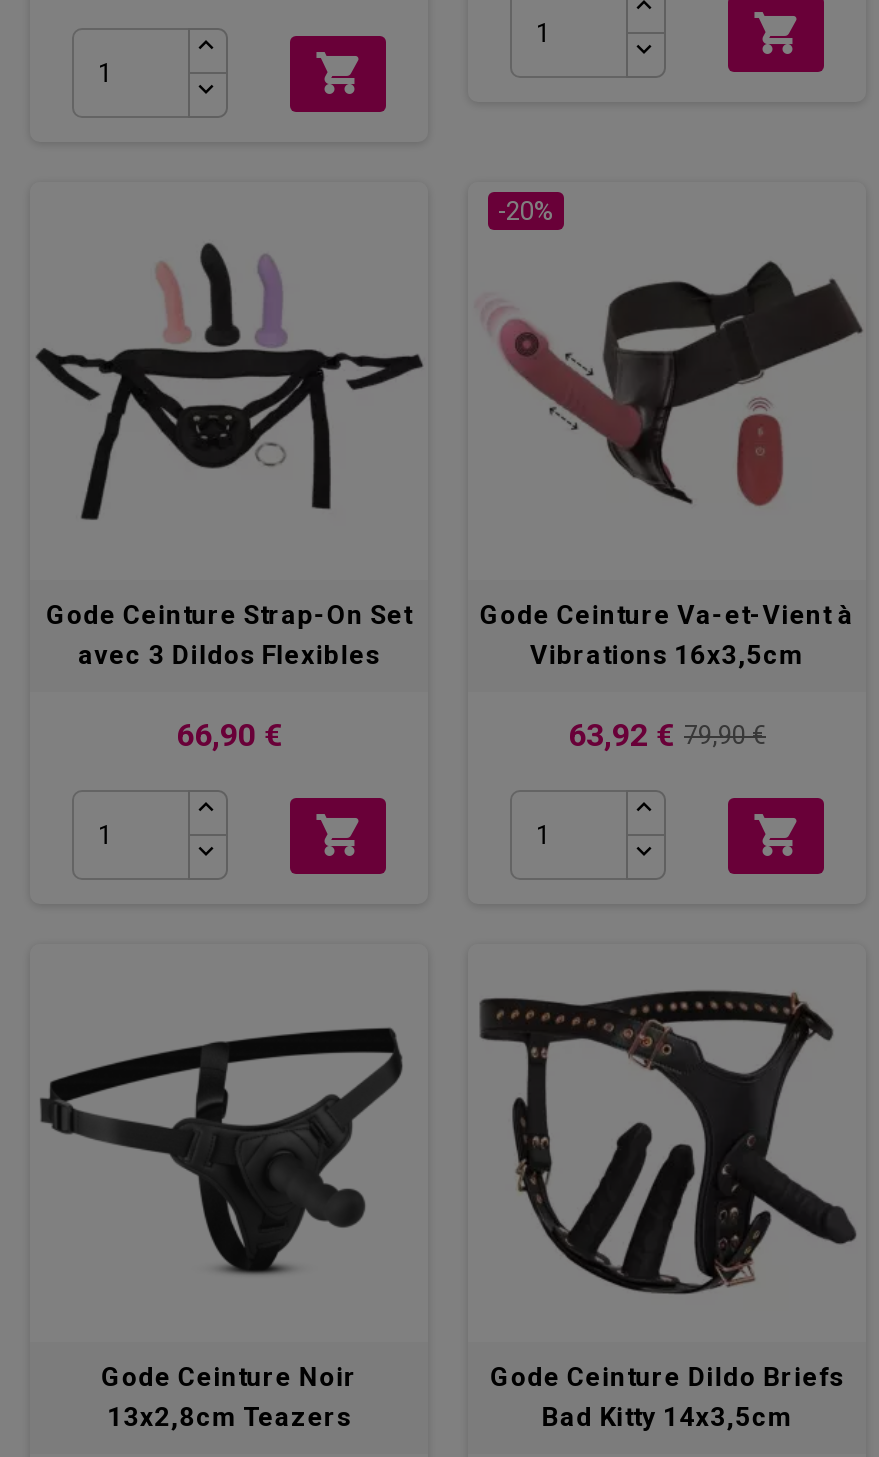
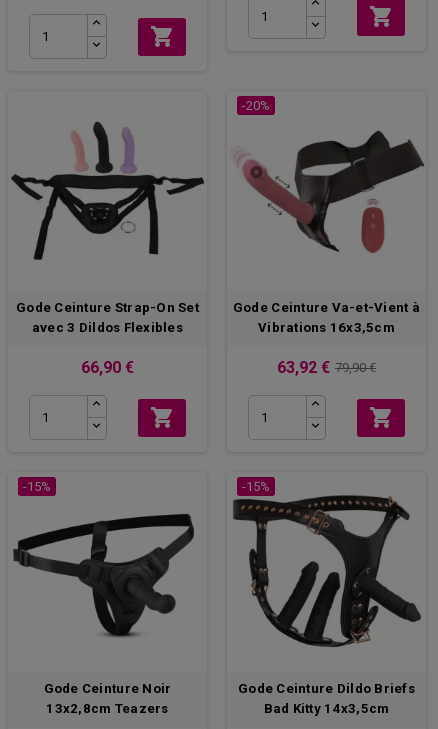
+ -15%

+ -15%
